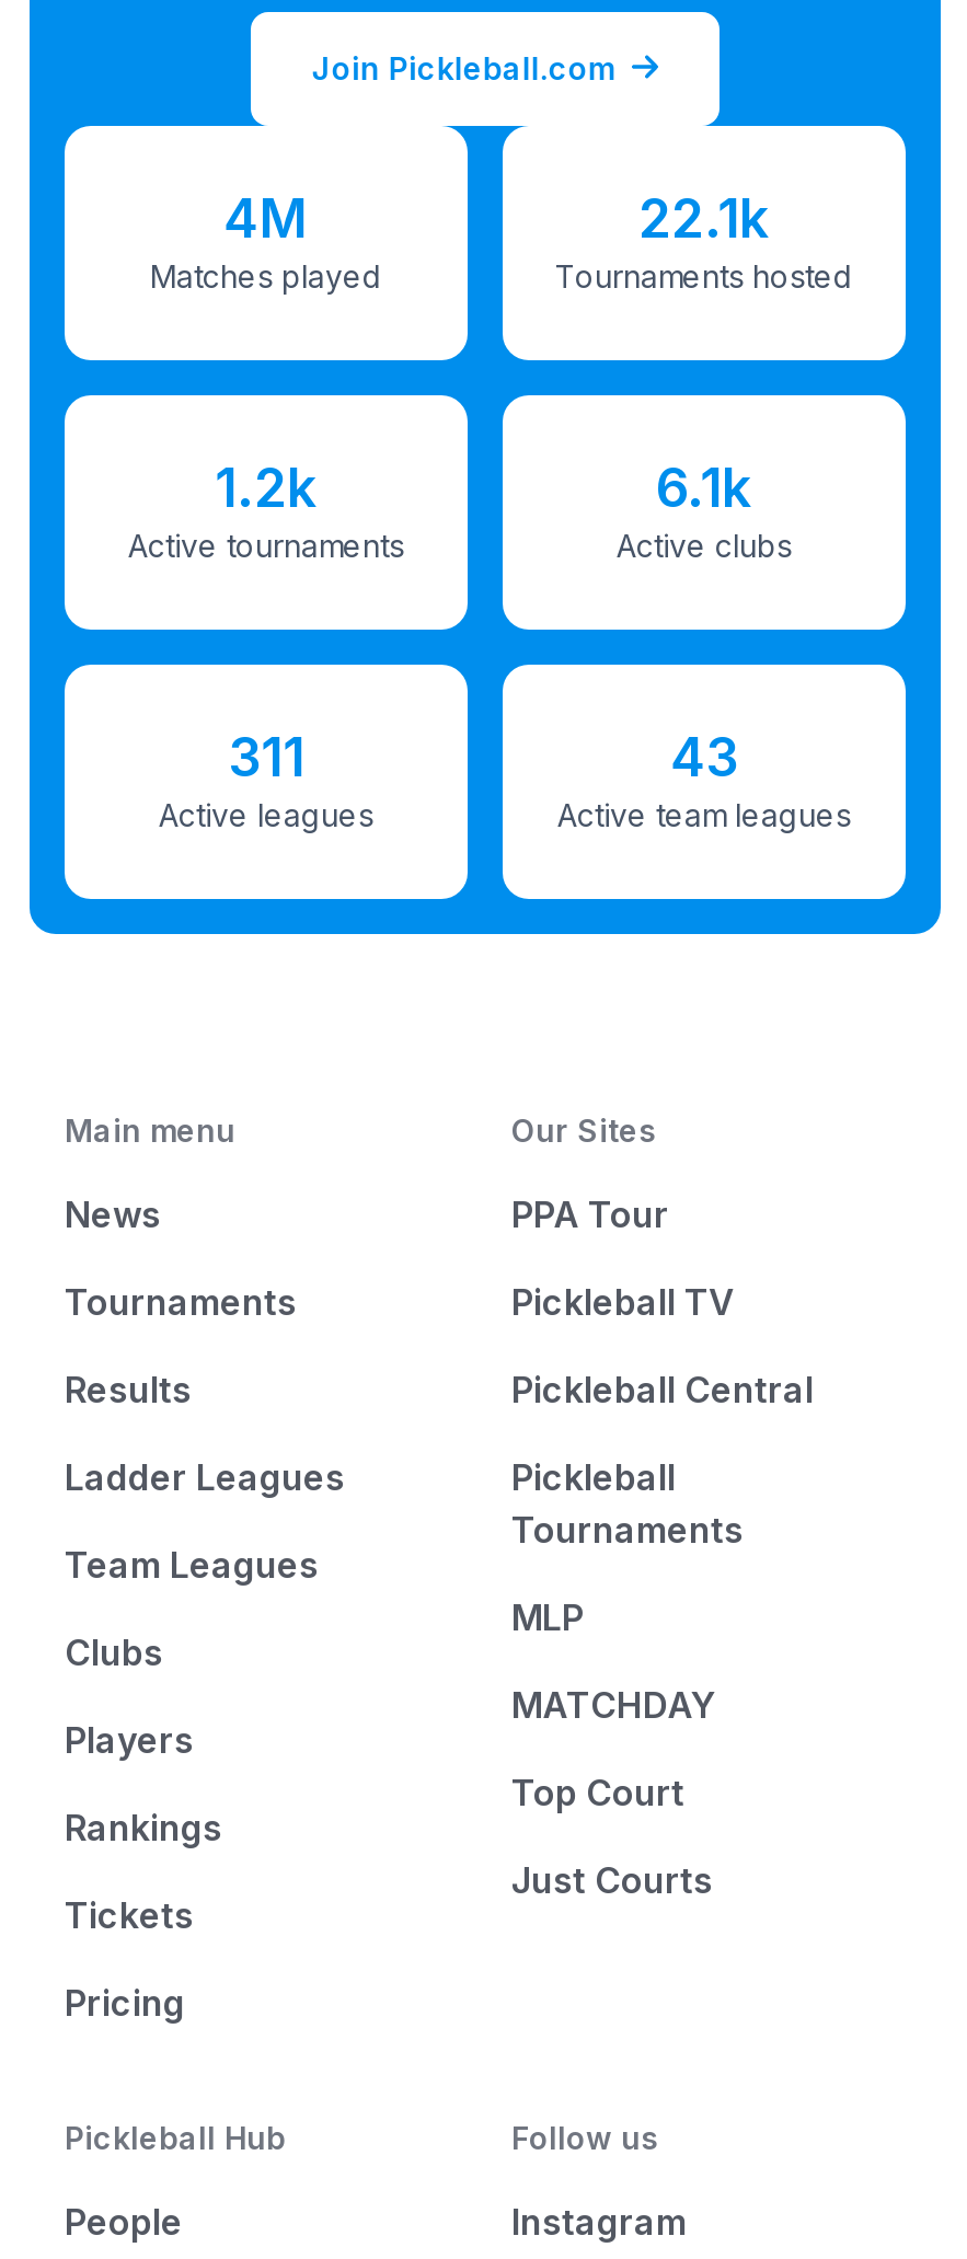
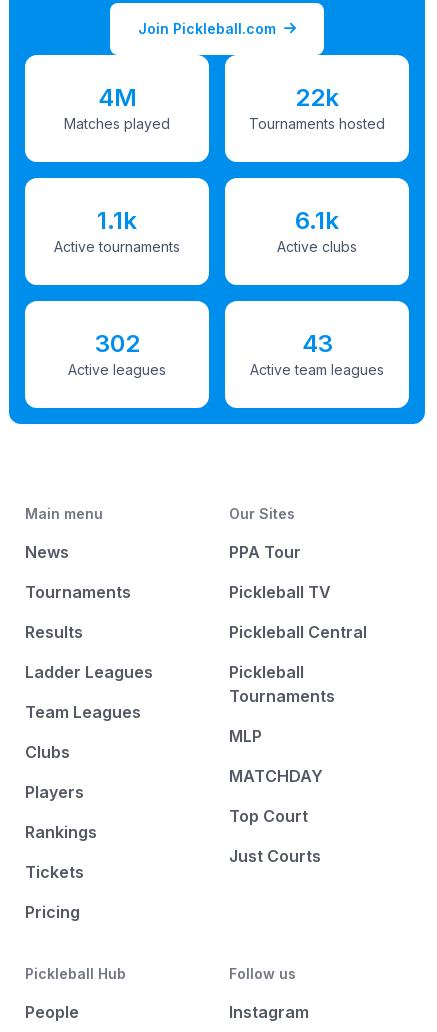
- 22.1k
+ 22k

- 1.2k
+ 1.1k

- 311
+ 302
